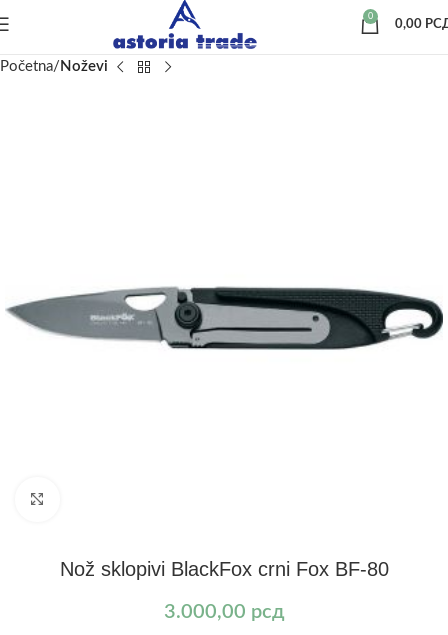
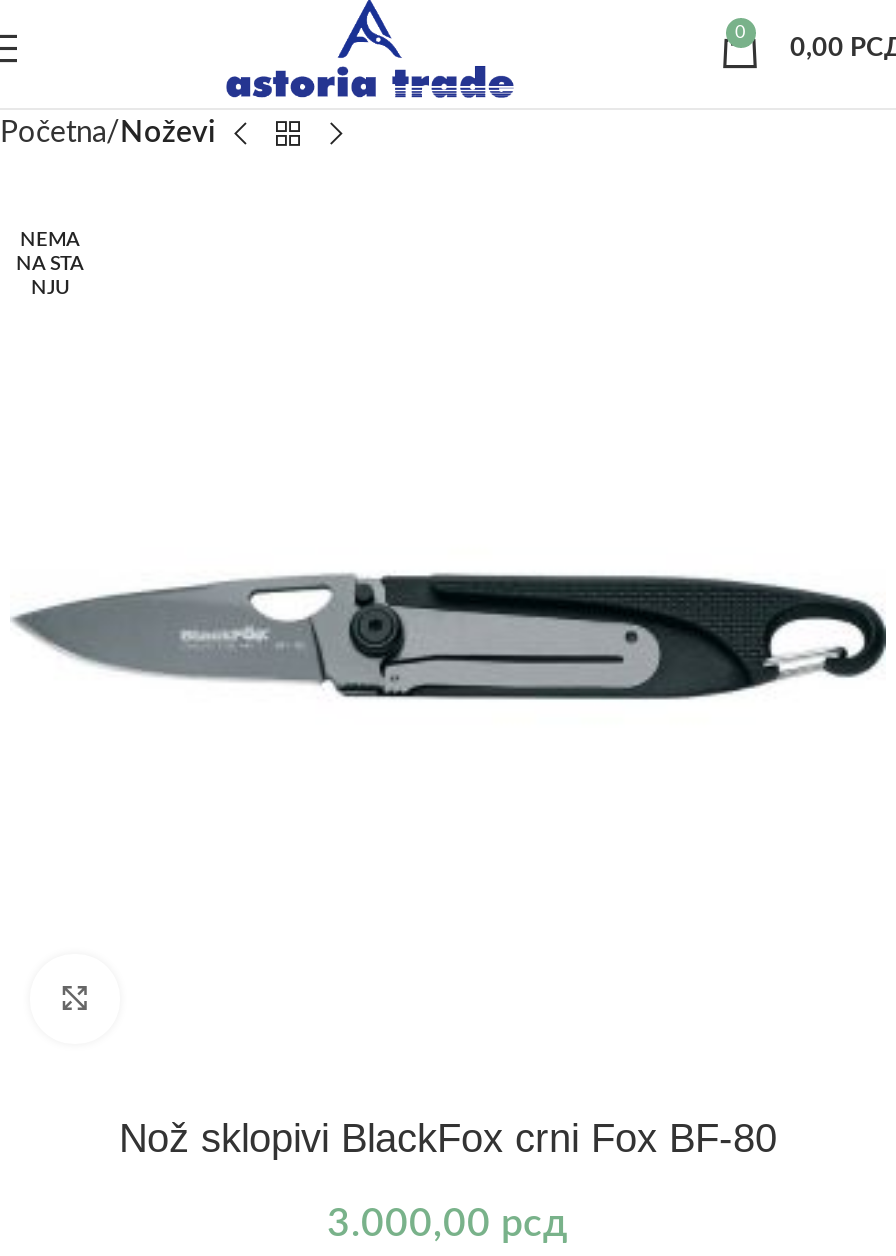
+ NEMA
+ NA STA
+ NJU
